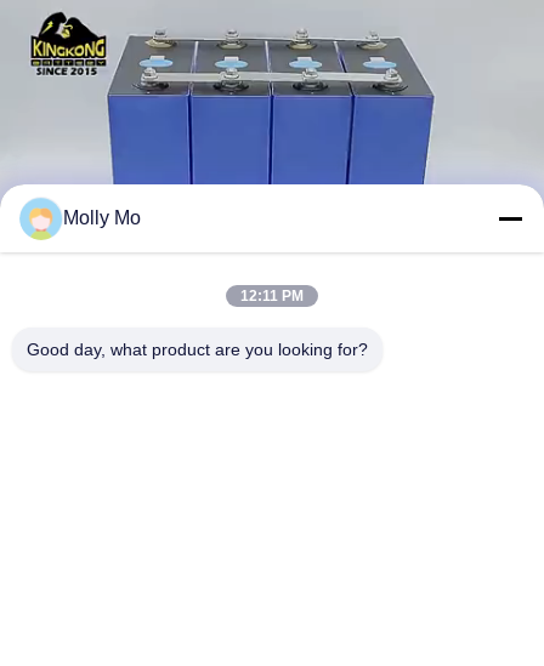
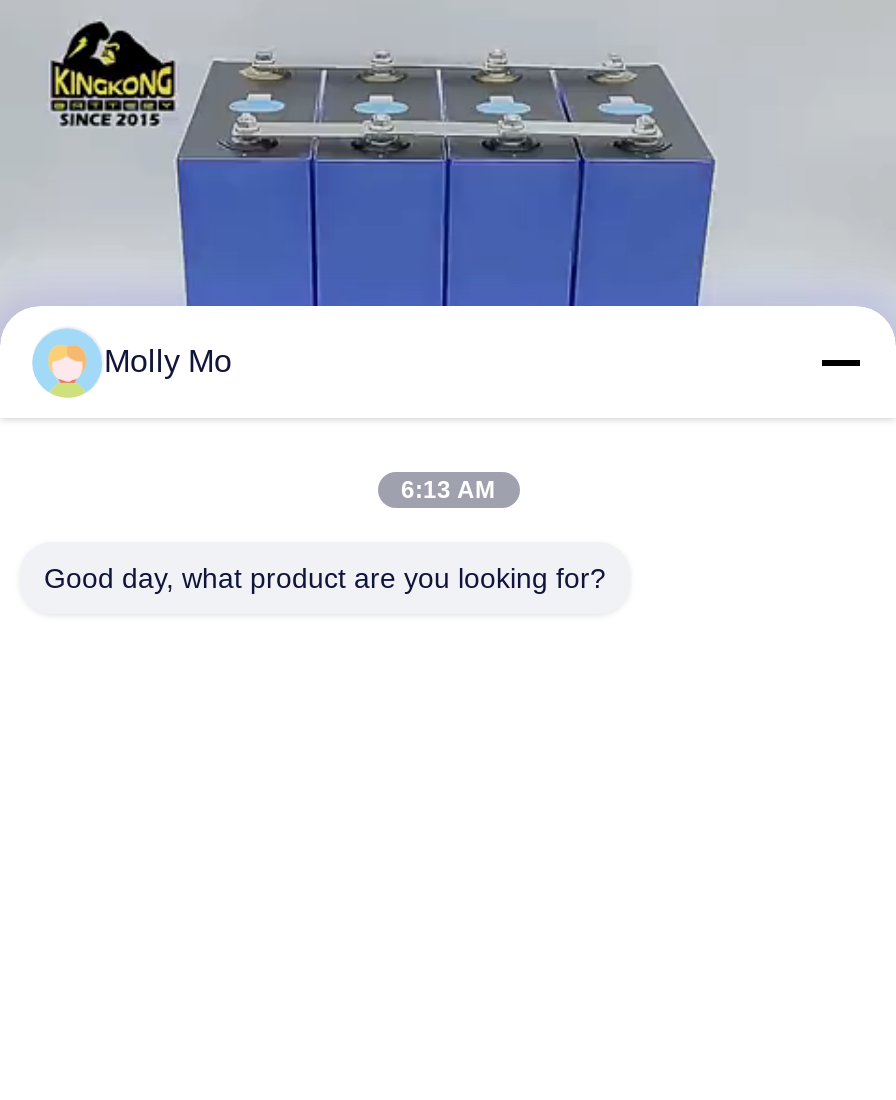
- 12:11 PM
+ 6:13 AM
